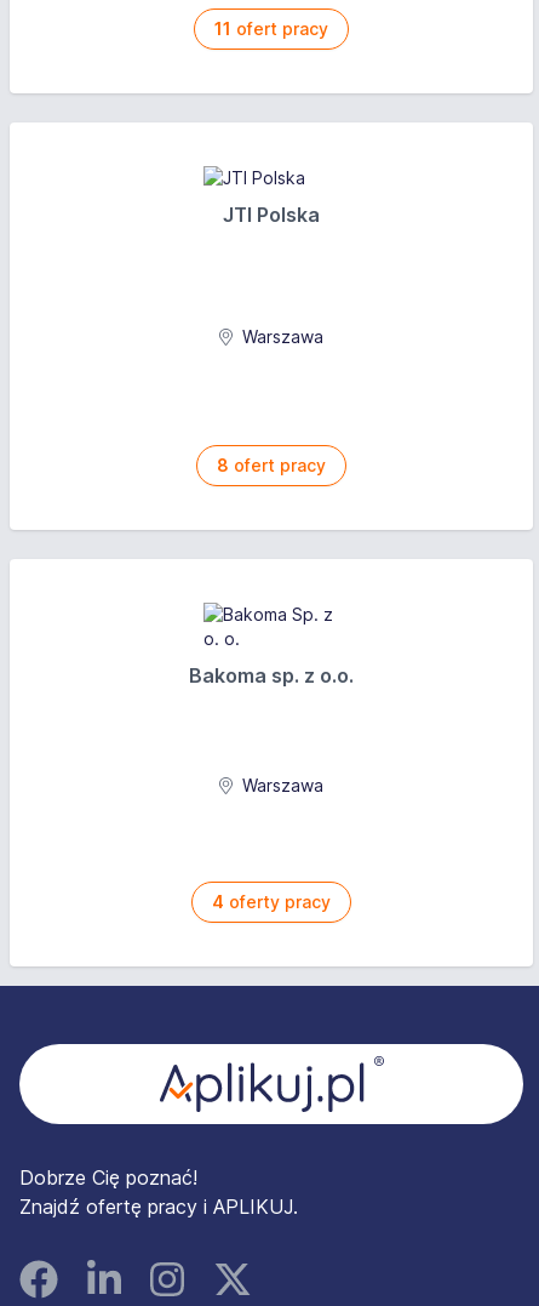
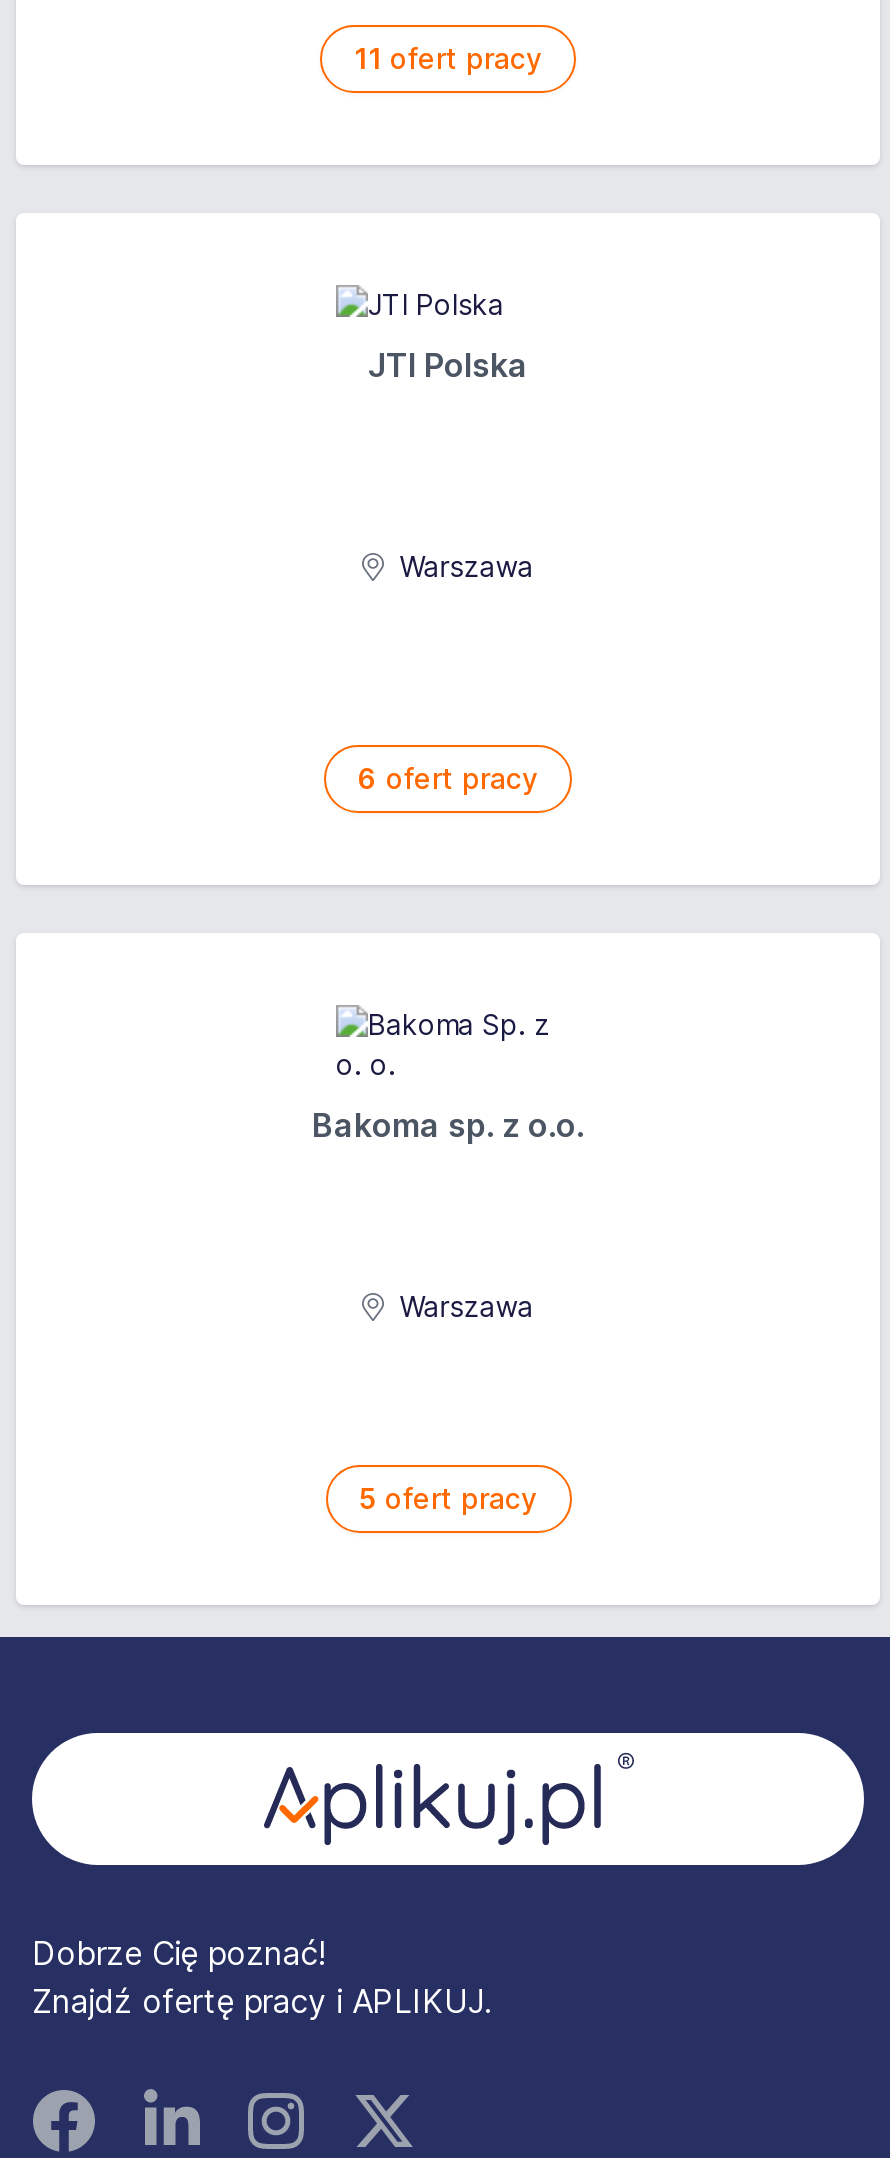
- 8 ofert pracy
+ 6 ofert pracy

- 4 oferty pracy
+ 5 ofert pracy
